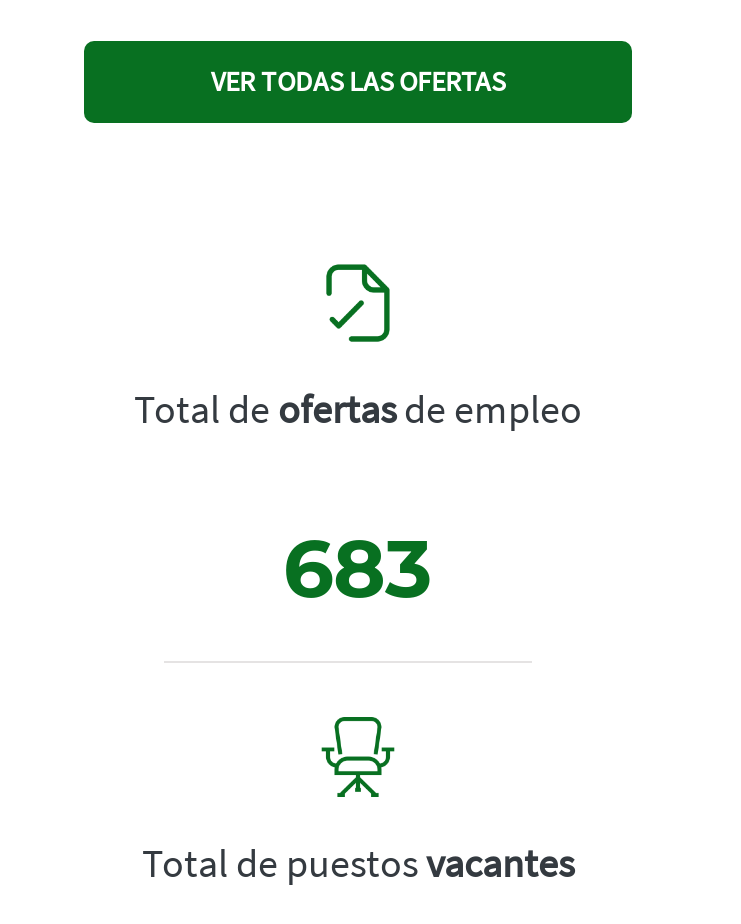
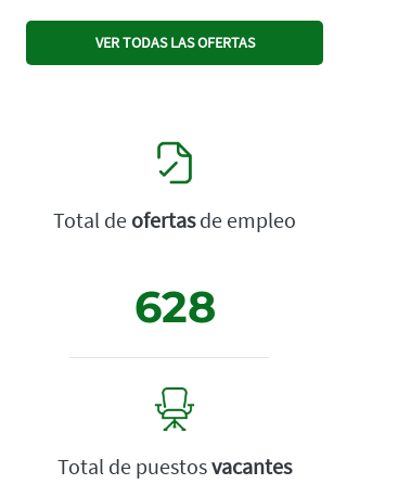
- 683
+ 628
